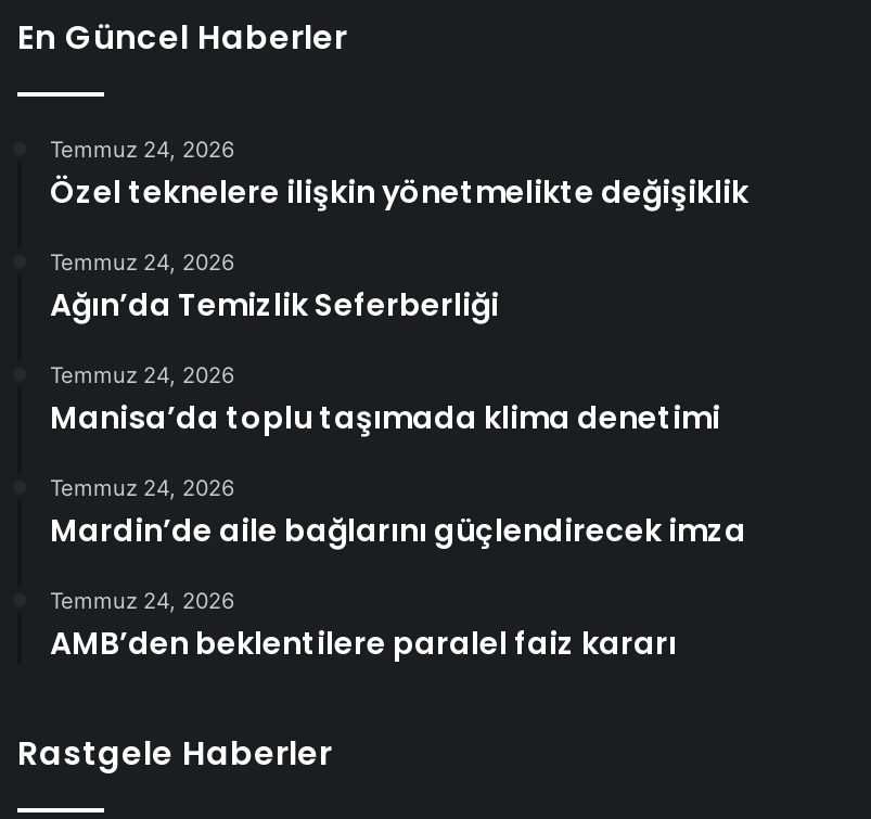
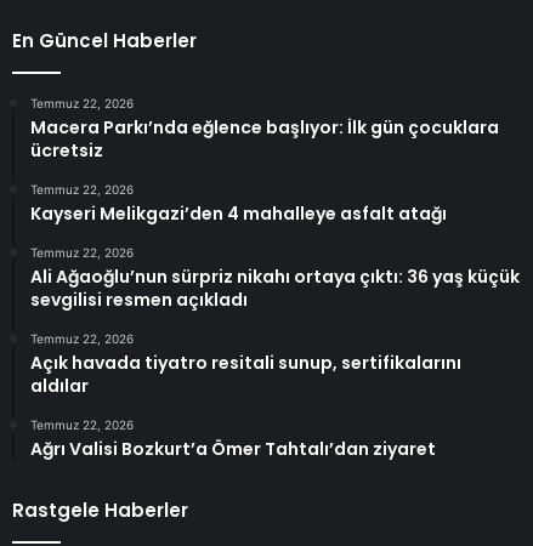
- Temmuz 24, 2026
- Özel teknelere ilişkin yönetmelikte değişiklik
+ Temmuz 22, 2026
+ Macera Parkı’nda eğlence başlıyor: İlk gün çocuklara
+ ücretsiz

- Temmuz 24, 2026
- Ağın’da Temizlik Seferberliği
+ Temmuz 22, 2026
+ Kayseri Melikgazi’den 4 mahalleye asfalt atağı

- Temmuz 24, 2026
- Manisa’da toplu taşımada klima denetimi
+ Temmuz 22, 2026
+ Ali Ağaoğlu’nun sürpriz nikahı ortaya çıktı: 36 yaş küçük
+ sevgilisi resmen açıkladı

- Temmuz 24, 2026
- Mardin’de aile bağlarını güçlendirecek imza
+ Temmuz 22, 2026
+ Açık havada tiyatro resitali sunup, sertifikalarını
+ aldılar

- Temmuz 24, 2026
- AMB’den beklentilere paralel faiz kararı
+ Temmuz 22, 2026
+ Ağrı Valisi Bozkurt’a Ömer Tahtalı’dan ziyaret
